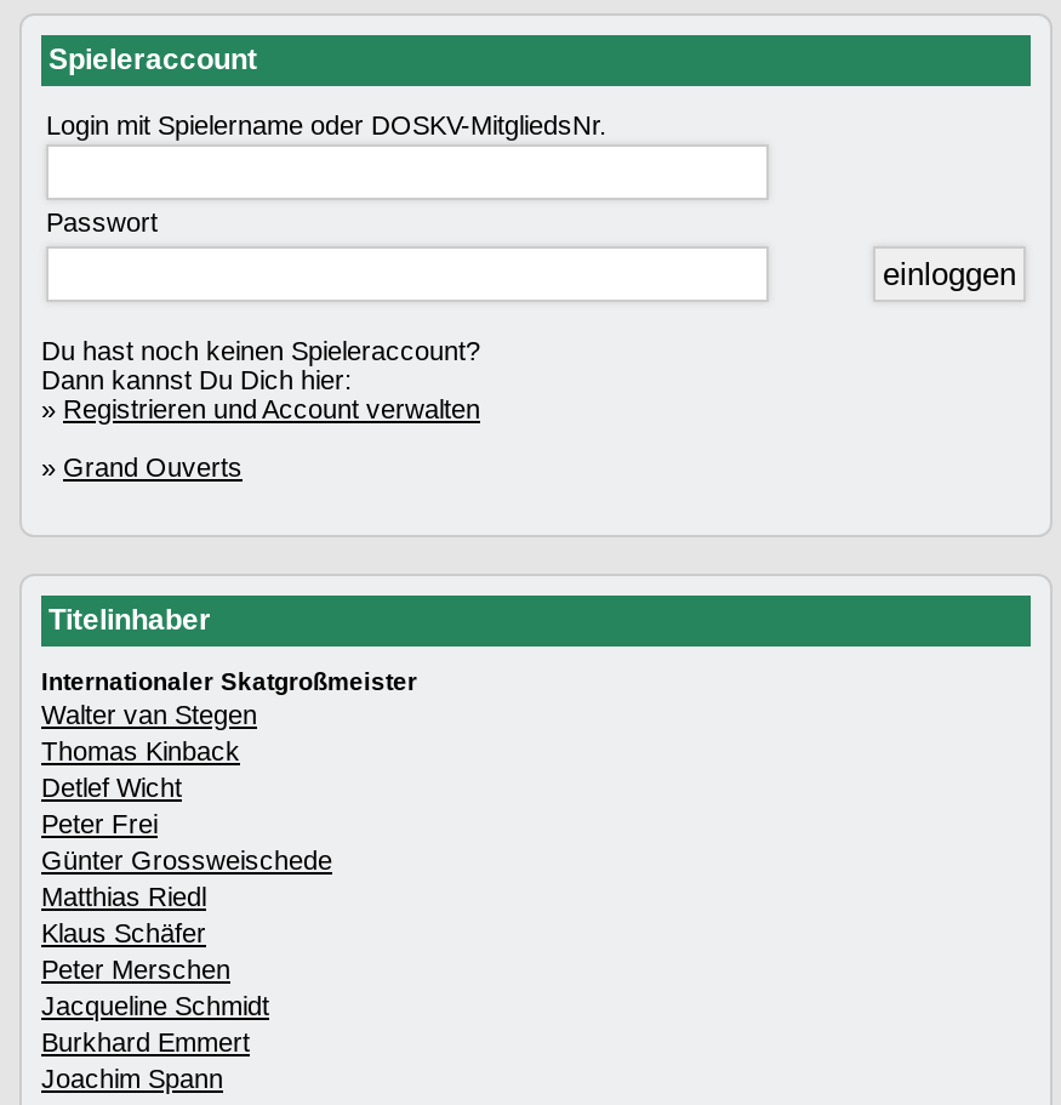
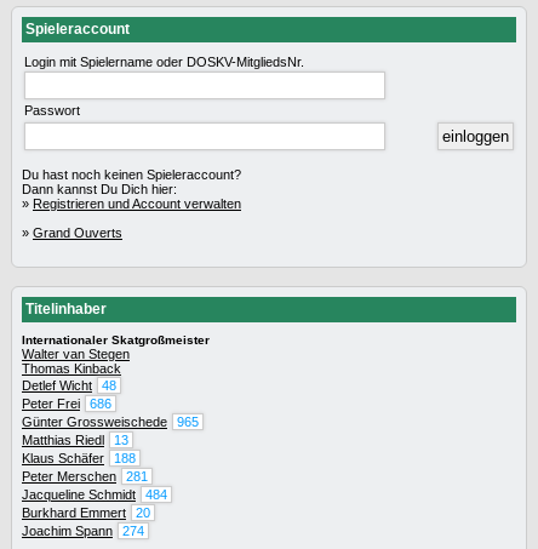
+ 48

+ 686

+ 965

+ 13

+ 188

+ 281

+ 484

+ 20

+ 274
